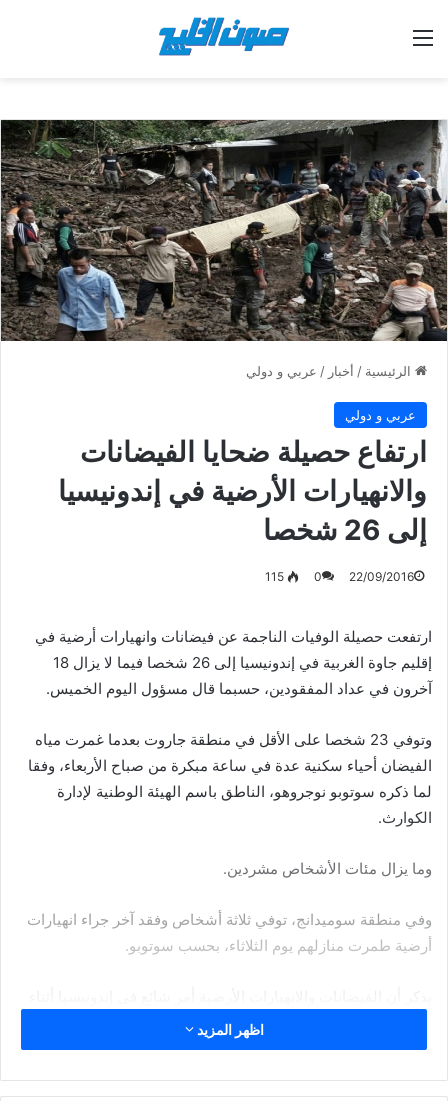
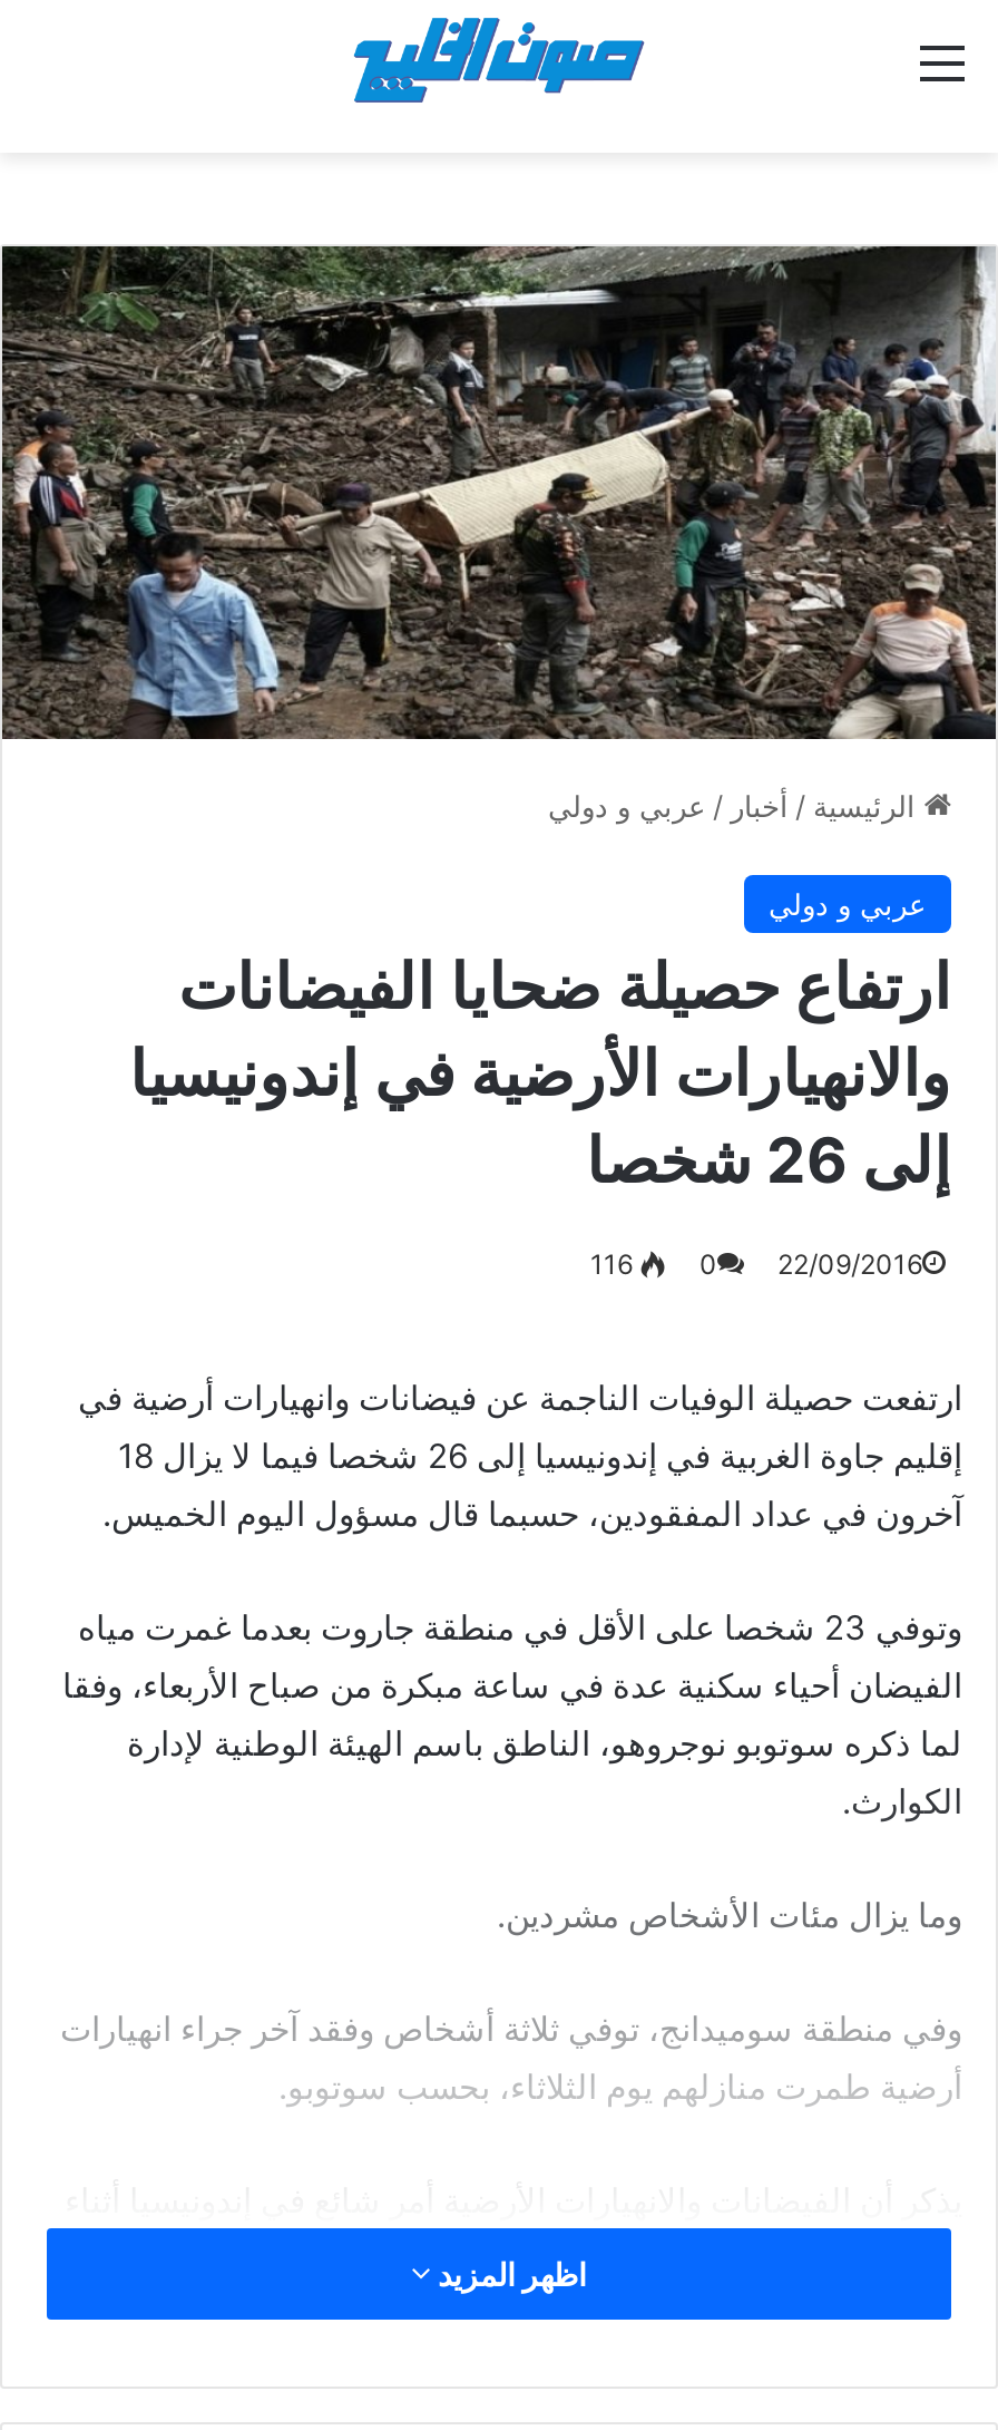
- 115
+ 116
